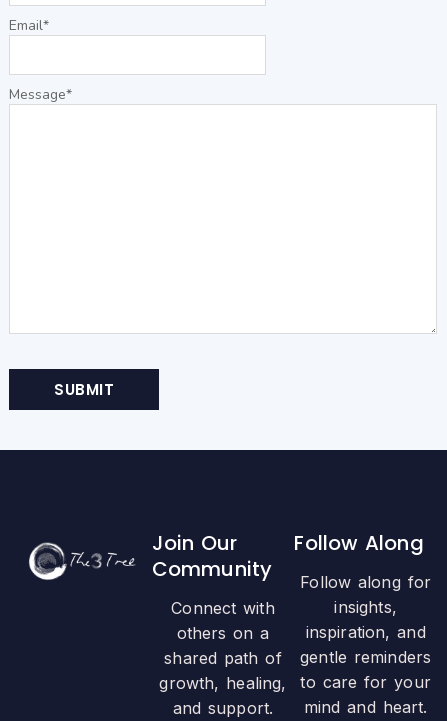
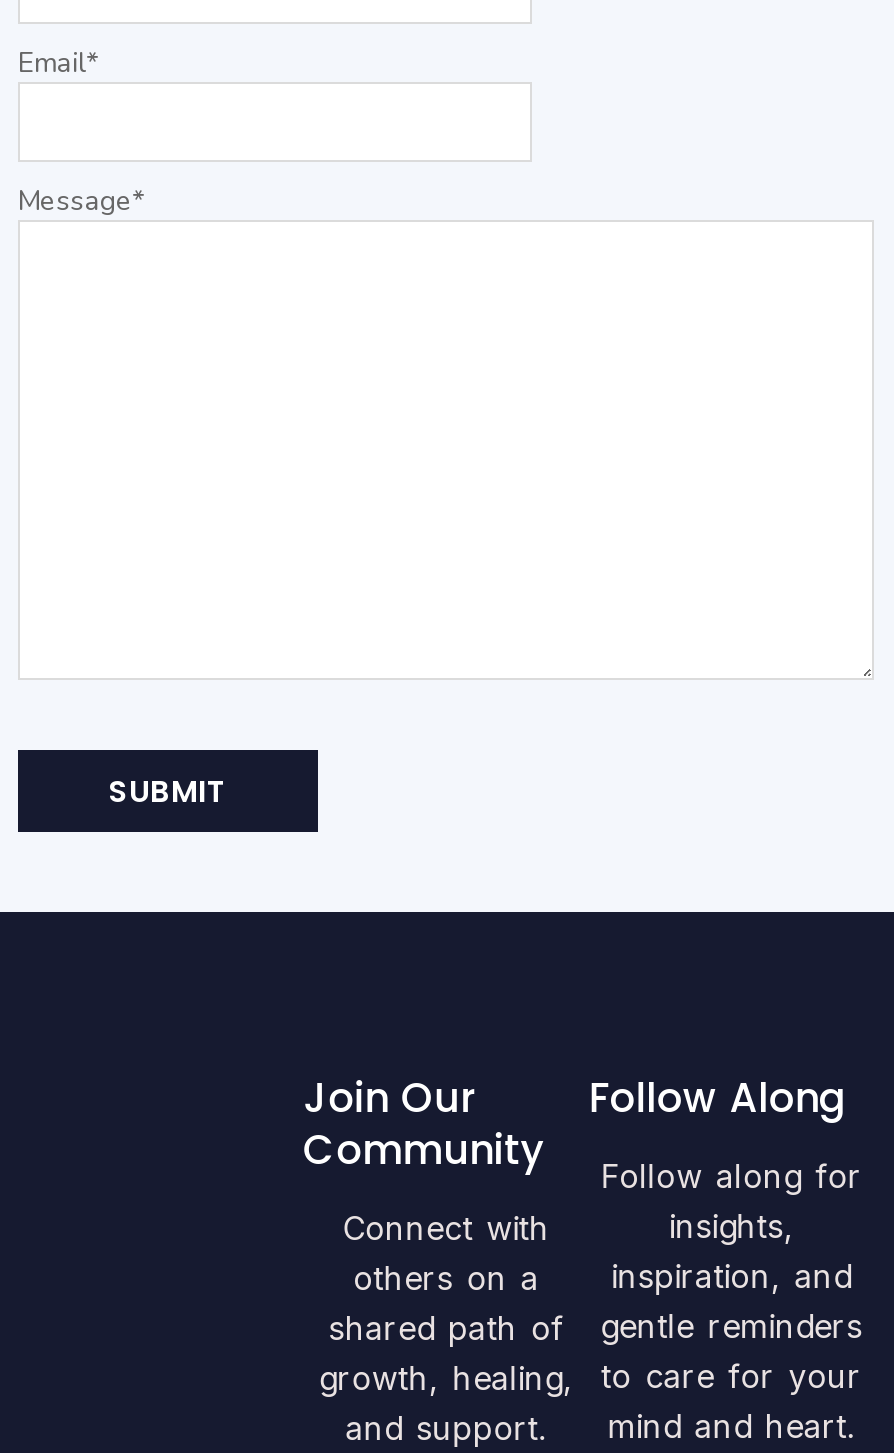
- [image]
